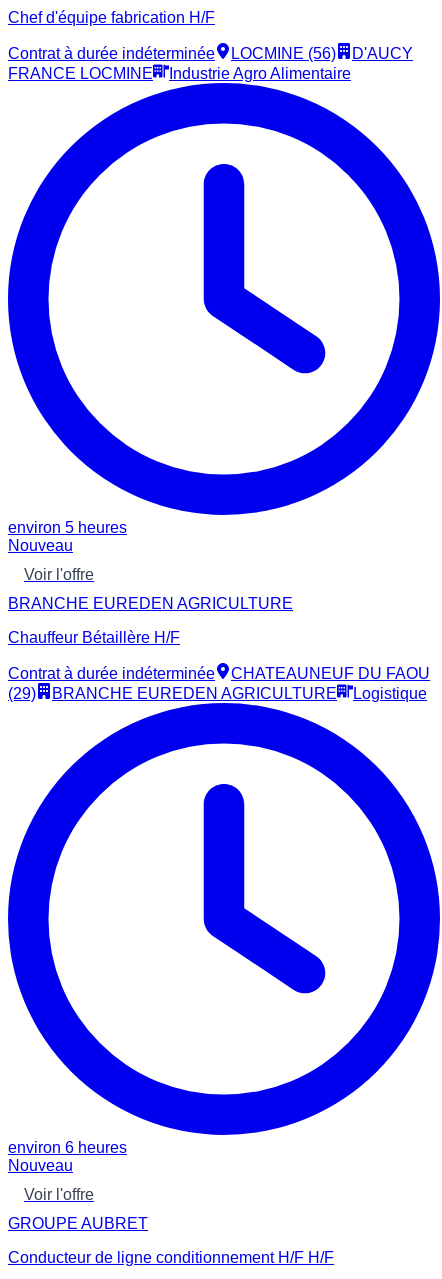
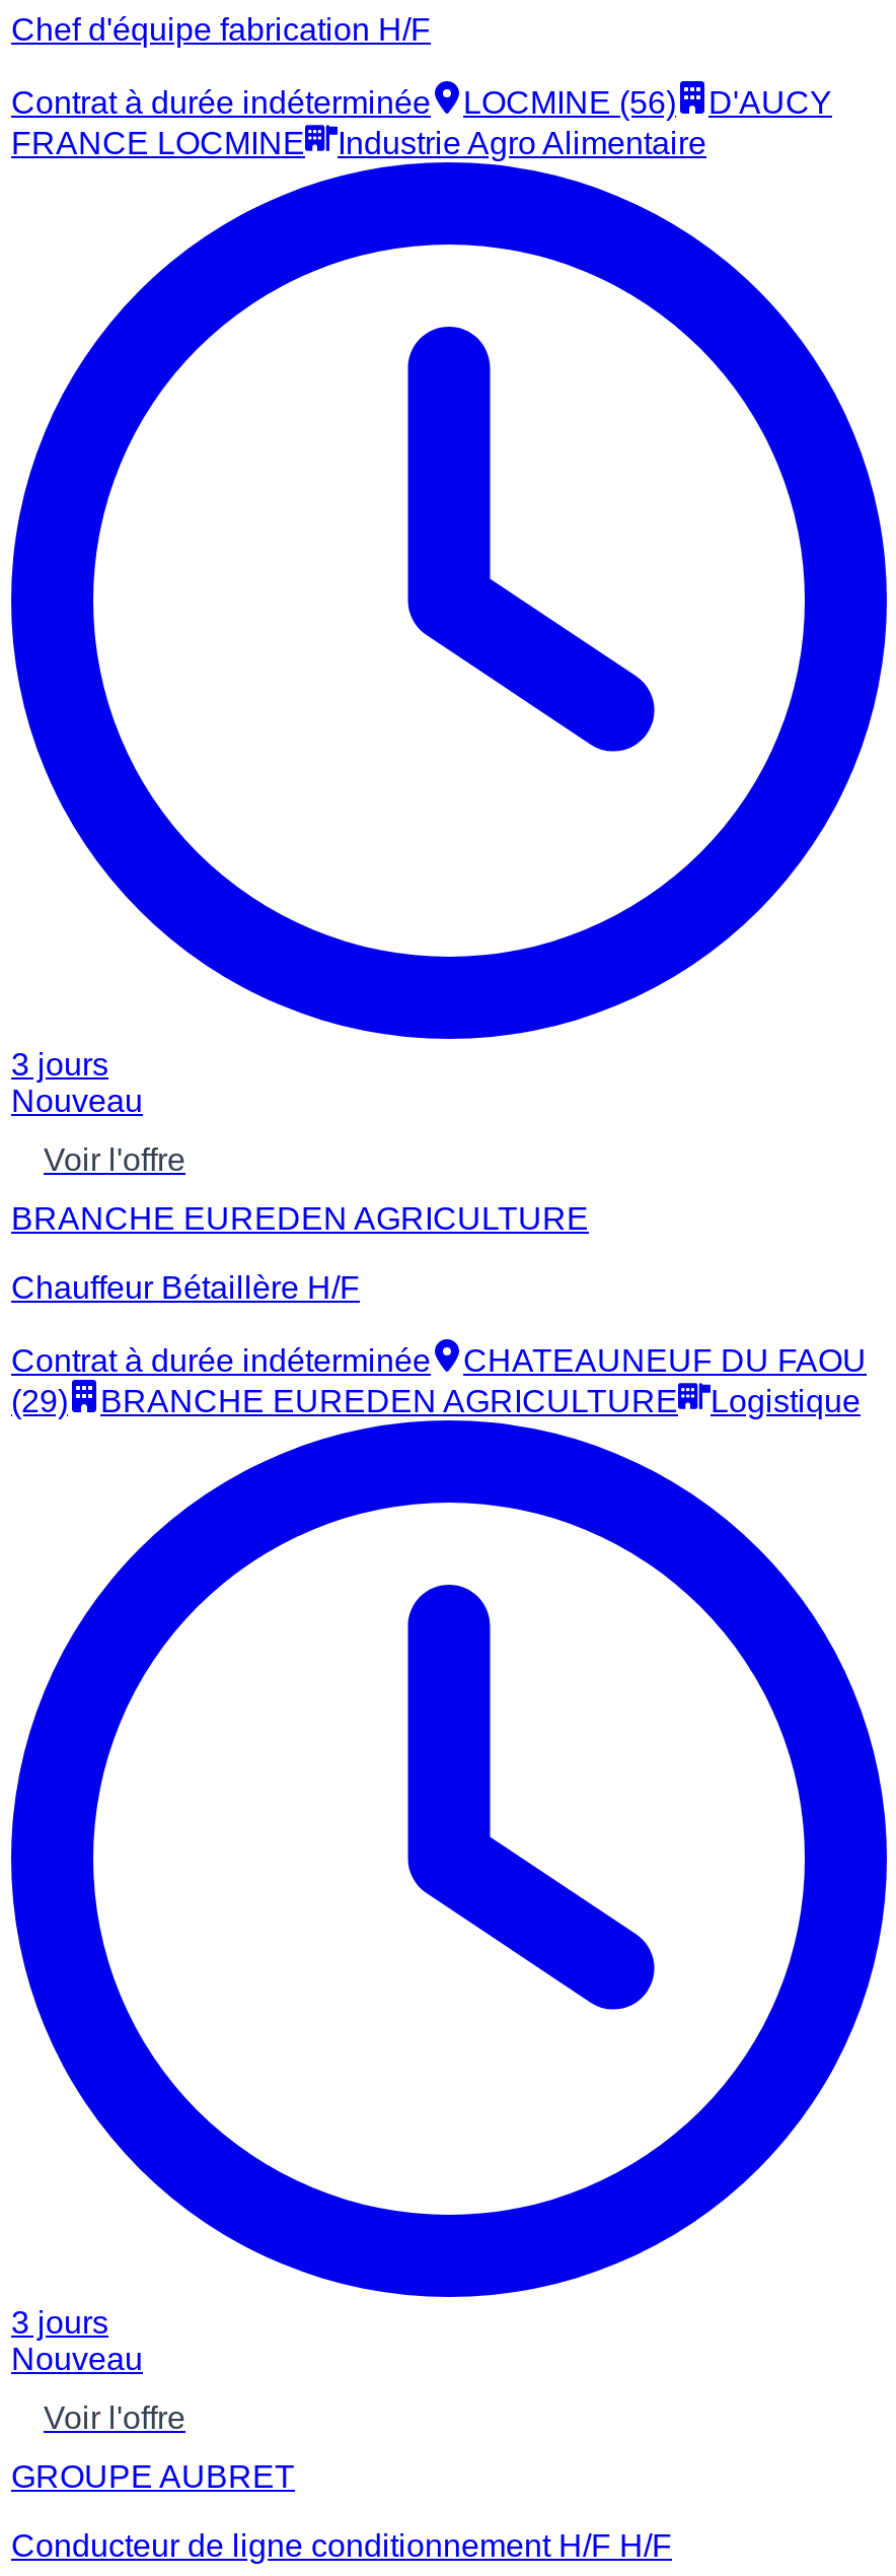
- environ 5 heures
+ 3 jours

- environ 6 heures
+ 3 jours
